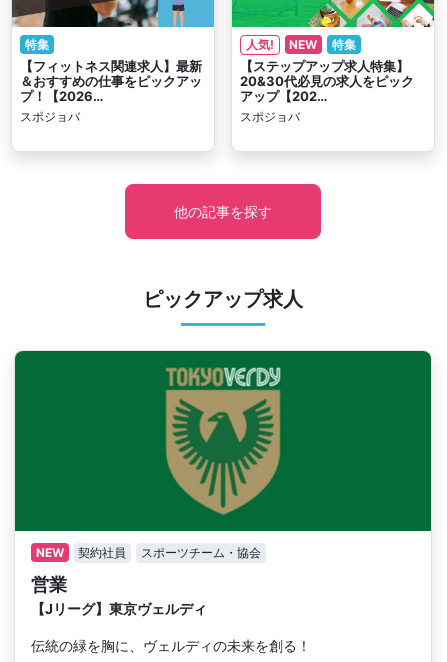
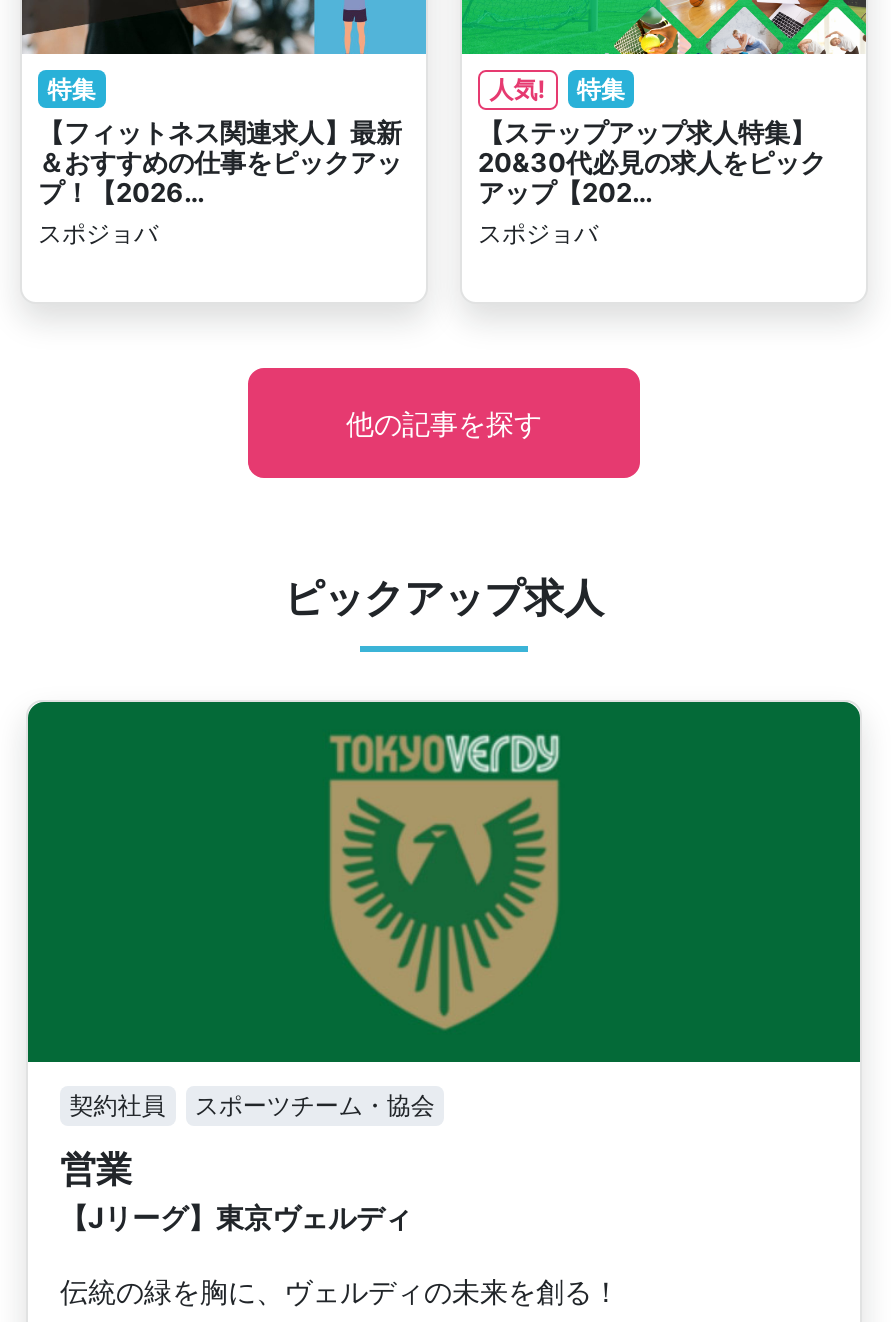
- NEW

- NEW
